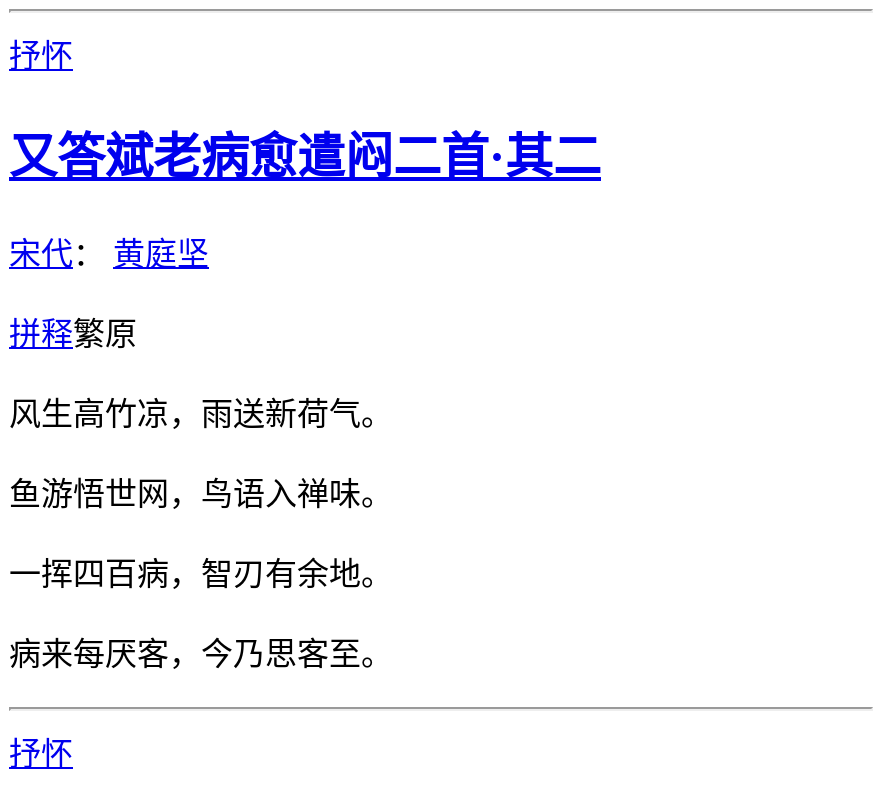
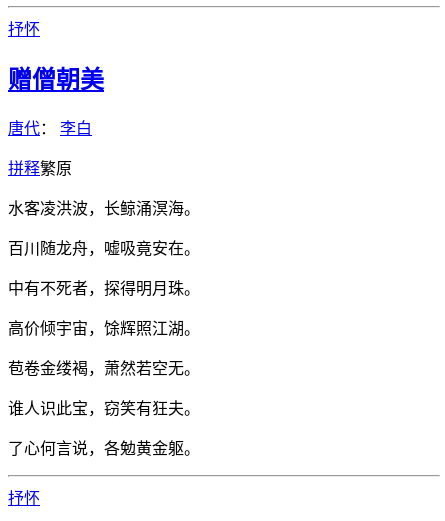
- 又答斌老病愈遣闷二首·其二
+ 赠僧朝美

- 宋代：黄庭坚
+ 唐代：李白

- 风生高竹凉，雨送新荷气。
- 鱼游悟世网，鸟语入禅味。
- 一挥四百病，智刃有余地。
- 病来每厌客，今乃思客至。
+ 水客凌洪波，长鲸涌溟海。
+ 百川随龙舟，嘘吸竟安在。
+ 中有不死者，探得明月珠。
+ 高价倾宇宙，馀辉照江湖。
+ 苞卷金缕褐，萧然若空无。
+ 谁人识此宝，窃笑有狂夫。
+ 了心何言说，各勉黄金躯。
